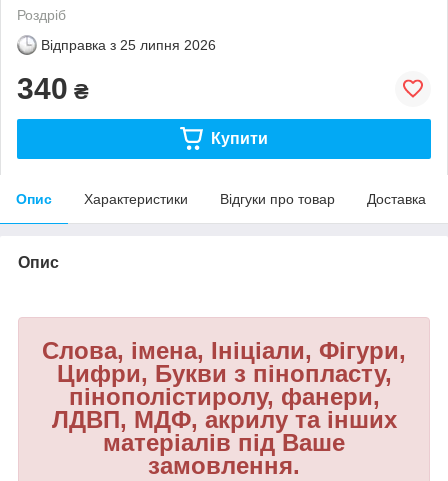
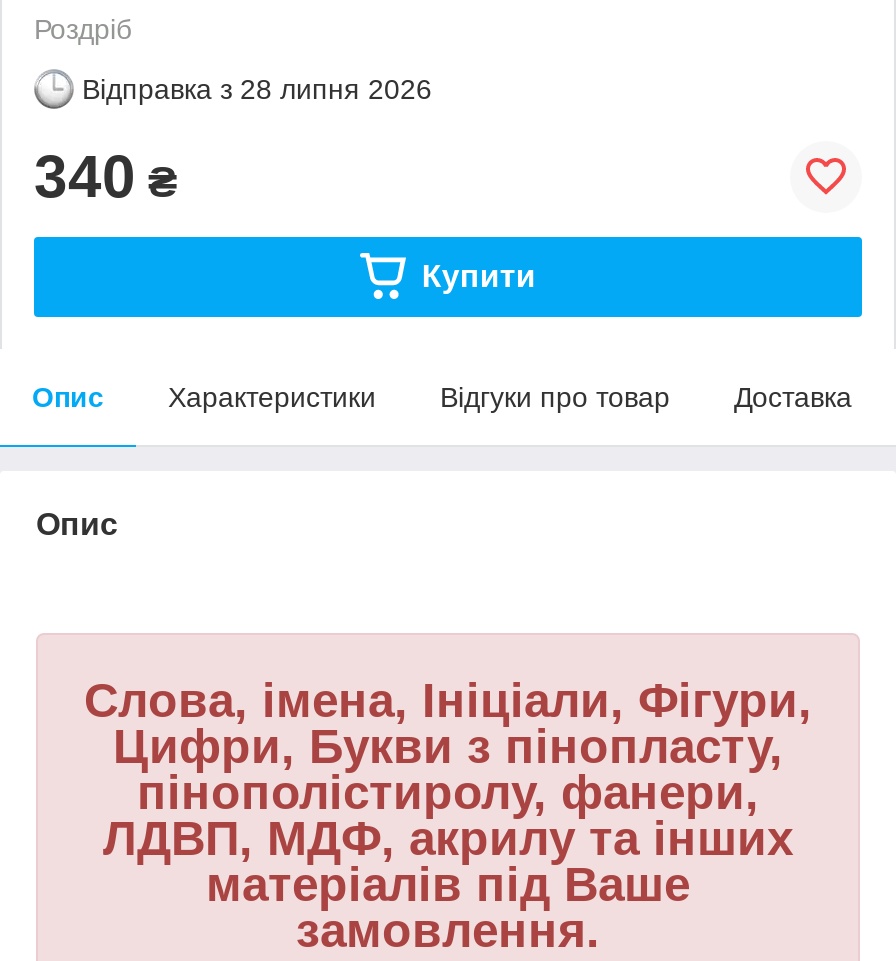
- Відправка з 25 липня 2026
+ Відправка з 28 липня 2026
